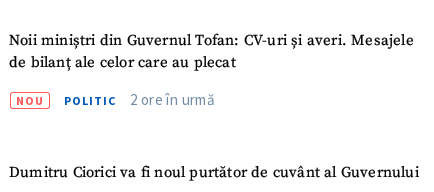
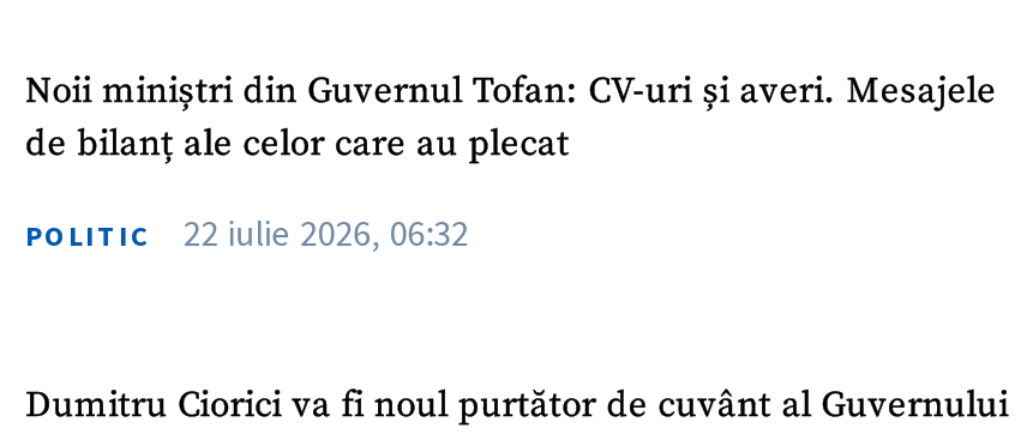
- NOU

- 2 ore în urmă
+ 22 iulie 2026, 06:32
